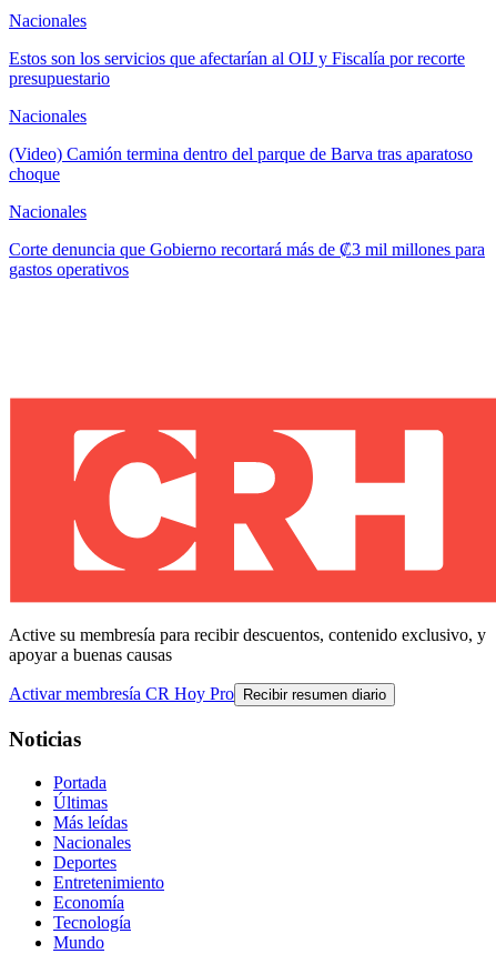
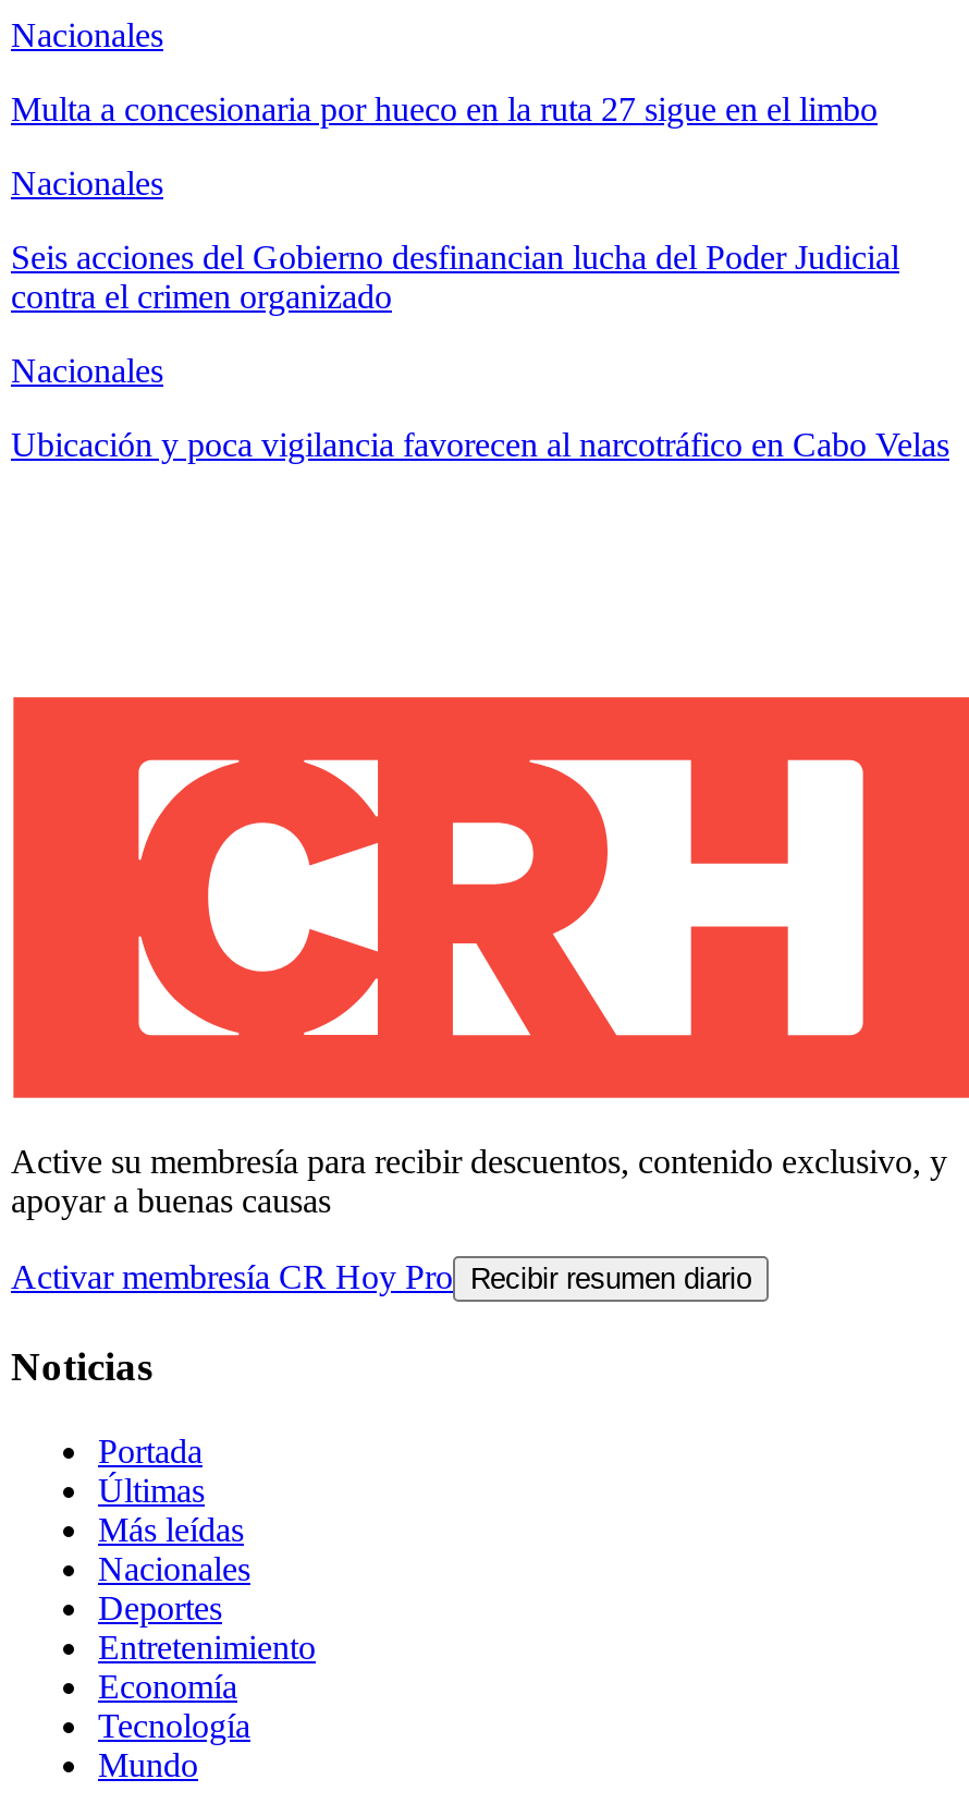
- Estos son los servicios que afectarían al OIJ y Fiscalía por recorte
- presupuestario
+ Multa a concesionaria por hueco en la ruta 27 sigue en el limbo

- (Video) Camión termina dentro del parque de Barva tras aparatoso
- choque
+ Seis acciones del Gobierno desfinancian lucha del Poder Judicial
+ contra el crimen organizado

- Corte denuncia que Gobierno recortará más de ₡3 mil millones para
- gastos operativos
+ Ubicación y poca vigilancia favorecen al narcotráfico en Cabo Velas
